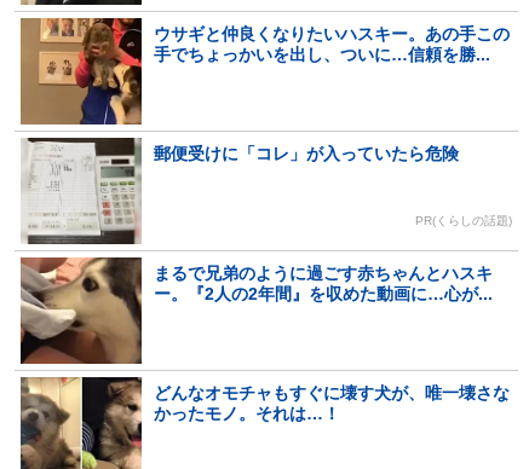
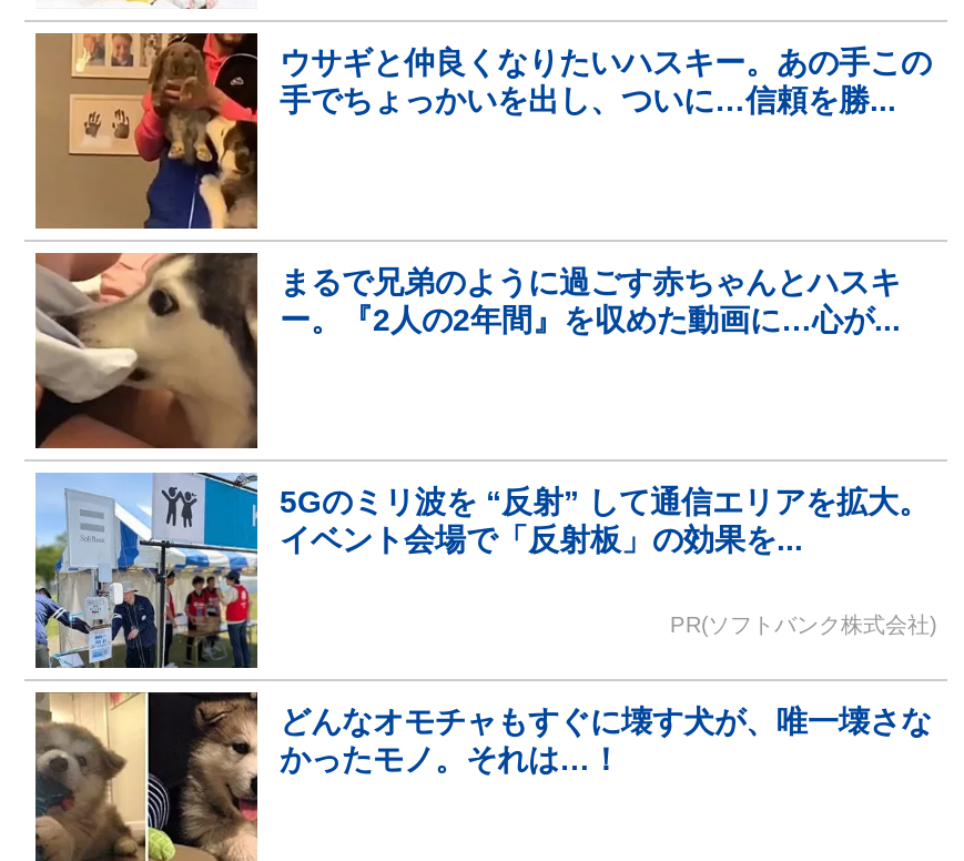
- [image]
- 郵便受けに「コレ」が入っていたら危険

- PR(くらしの話題)

moved up: [image] | まるで兄弟のように過ごす赤ちゃんとハスキ | ー。『2人の2年間』を収めた動画に…心が...

+ [image]
+ 5Gのミリ波を “反射” して通信エリアを拡大。
+ イベント会場で「反射板」の効果を...
+ PR(ソフトバンク株式会社)
